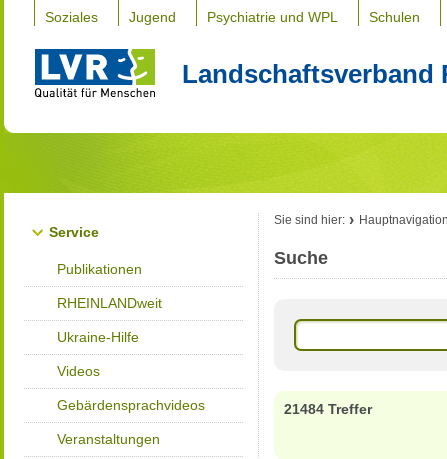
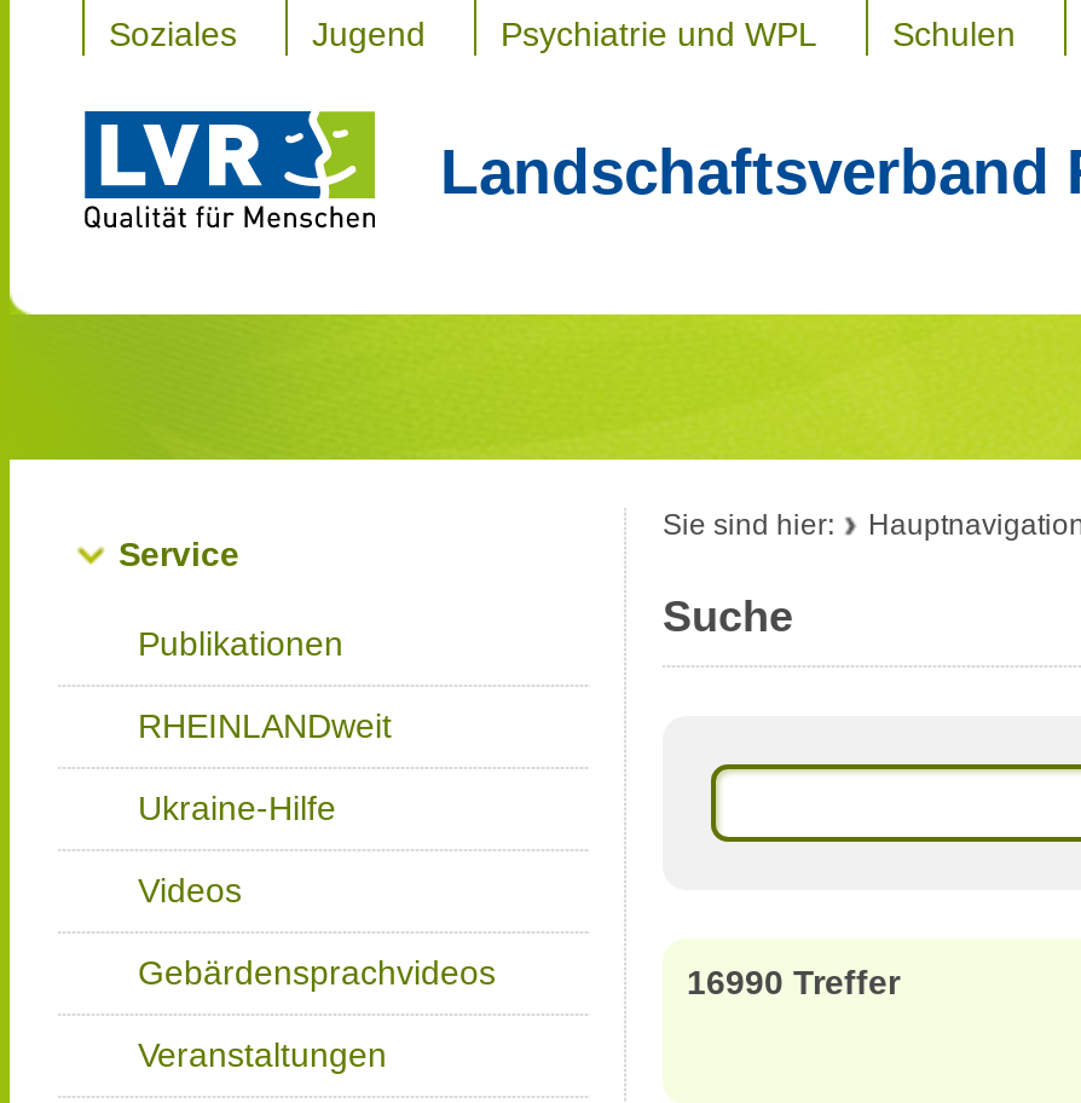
- 21484 Treffer
+ 16990 Treffer
